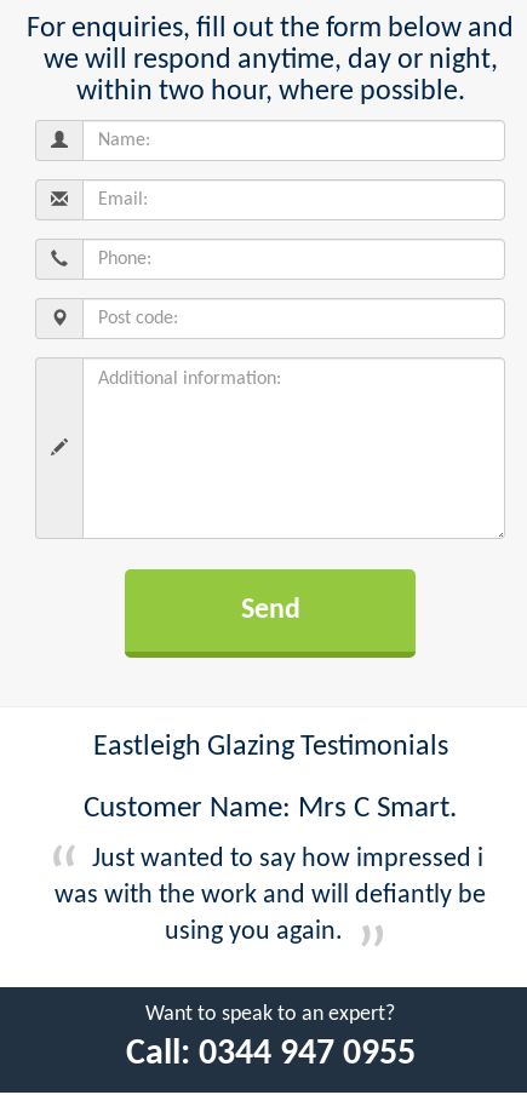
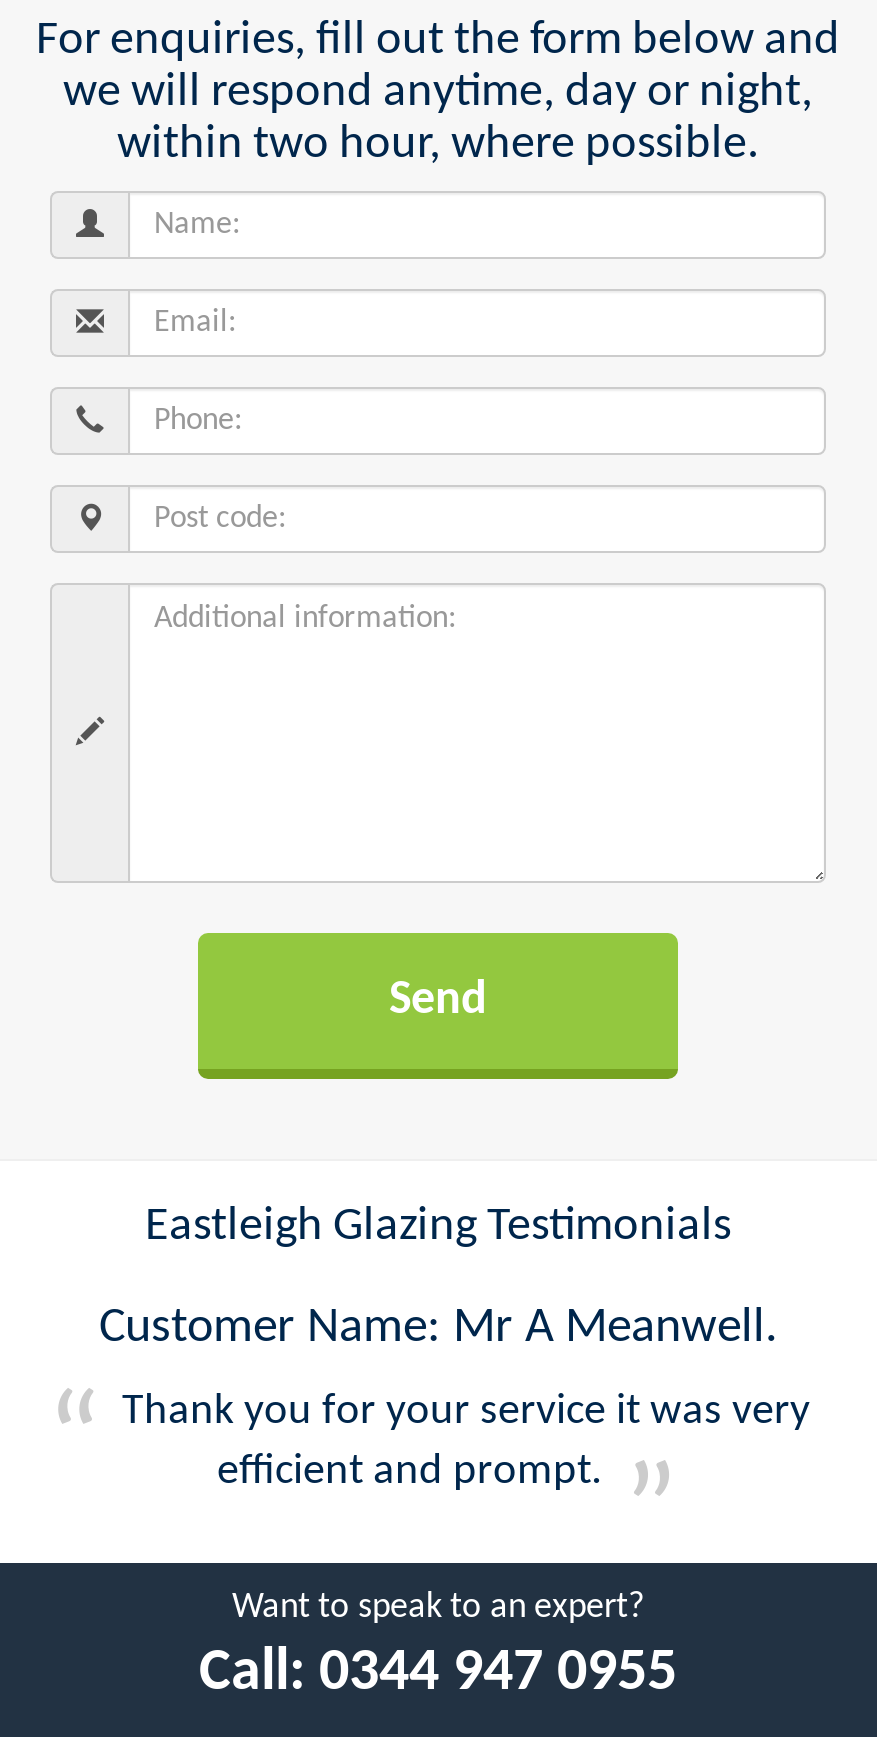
- Customer Name: Mrs C Smart.
+ Customer Name: Mr A Meanwell.

- Just wanted to say how impressed i
- was with the work and will defiantly be
- using you again.
+ Thank you for your service it was very
+ efficient and prompt.
